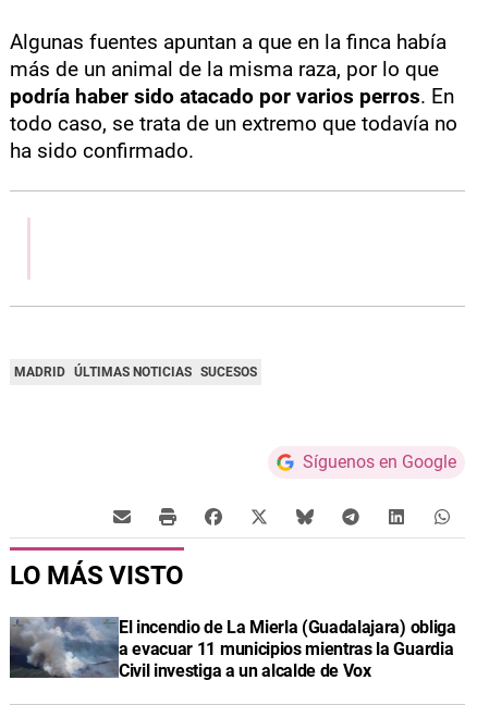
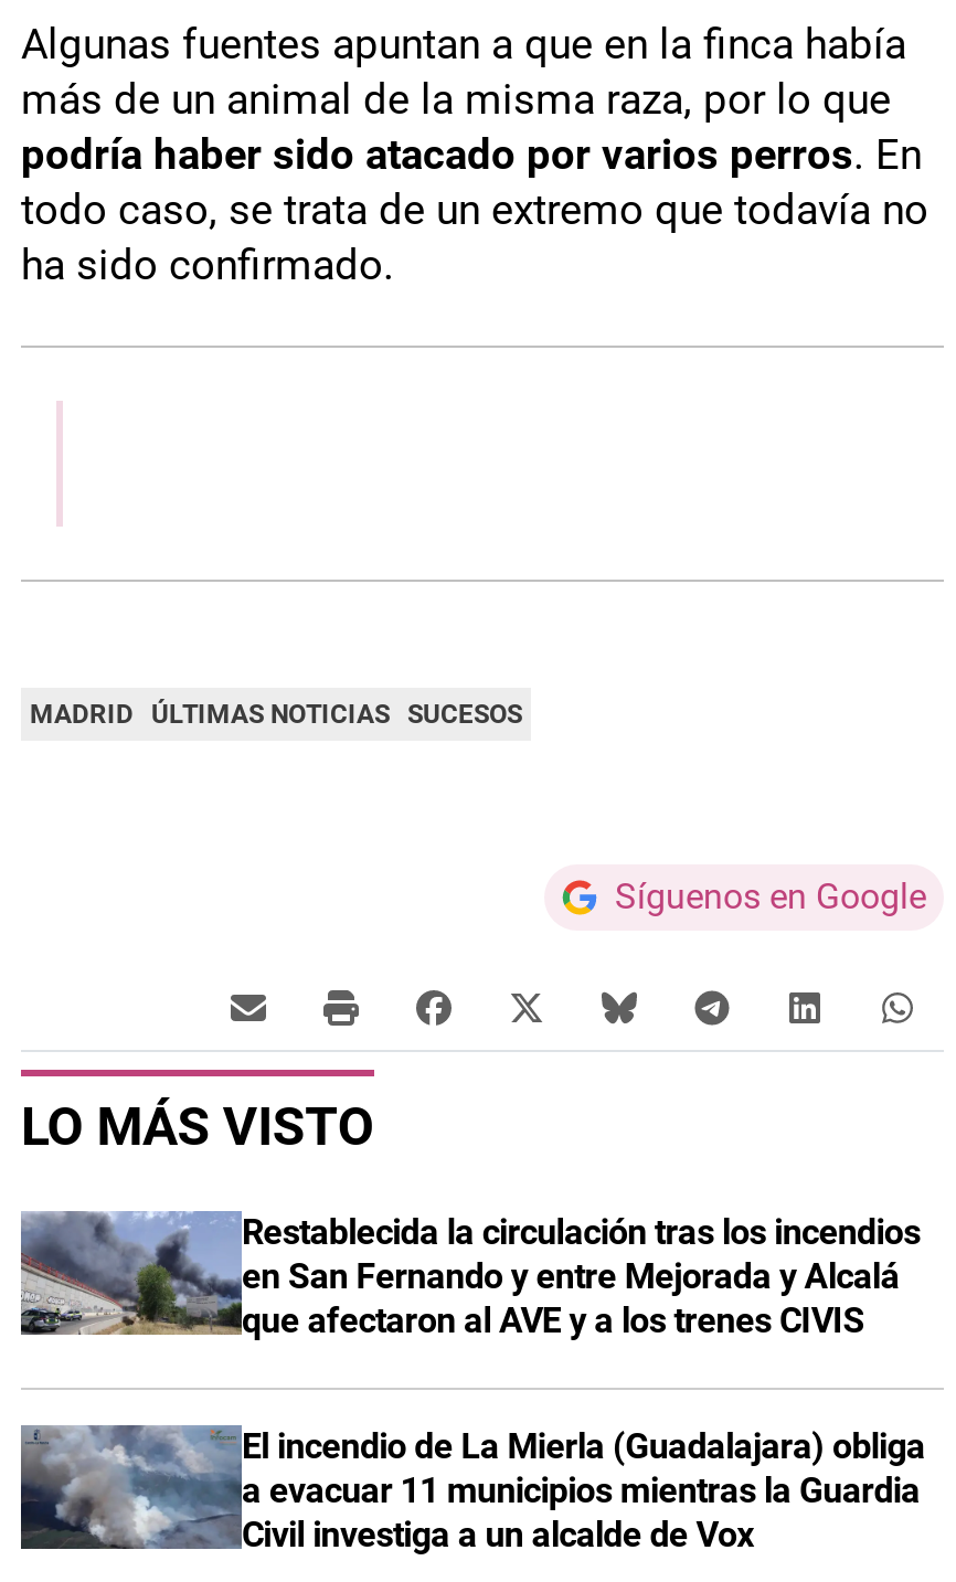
+ [image]
+ Restablecida la circulación tras los incendios
+ en San Fernando y entre Mejorada y Alcalá
+ que afectaron al AVE y a los trenes CIVIS
